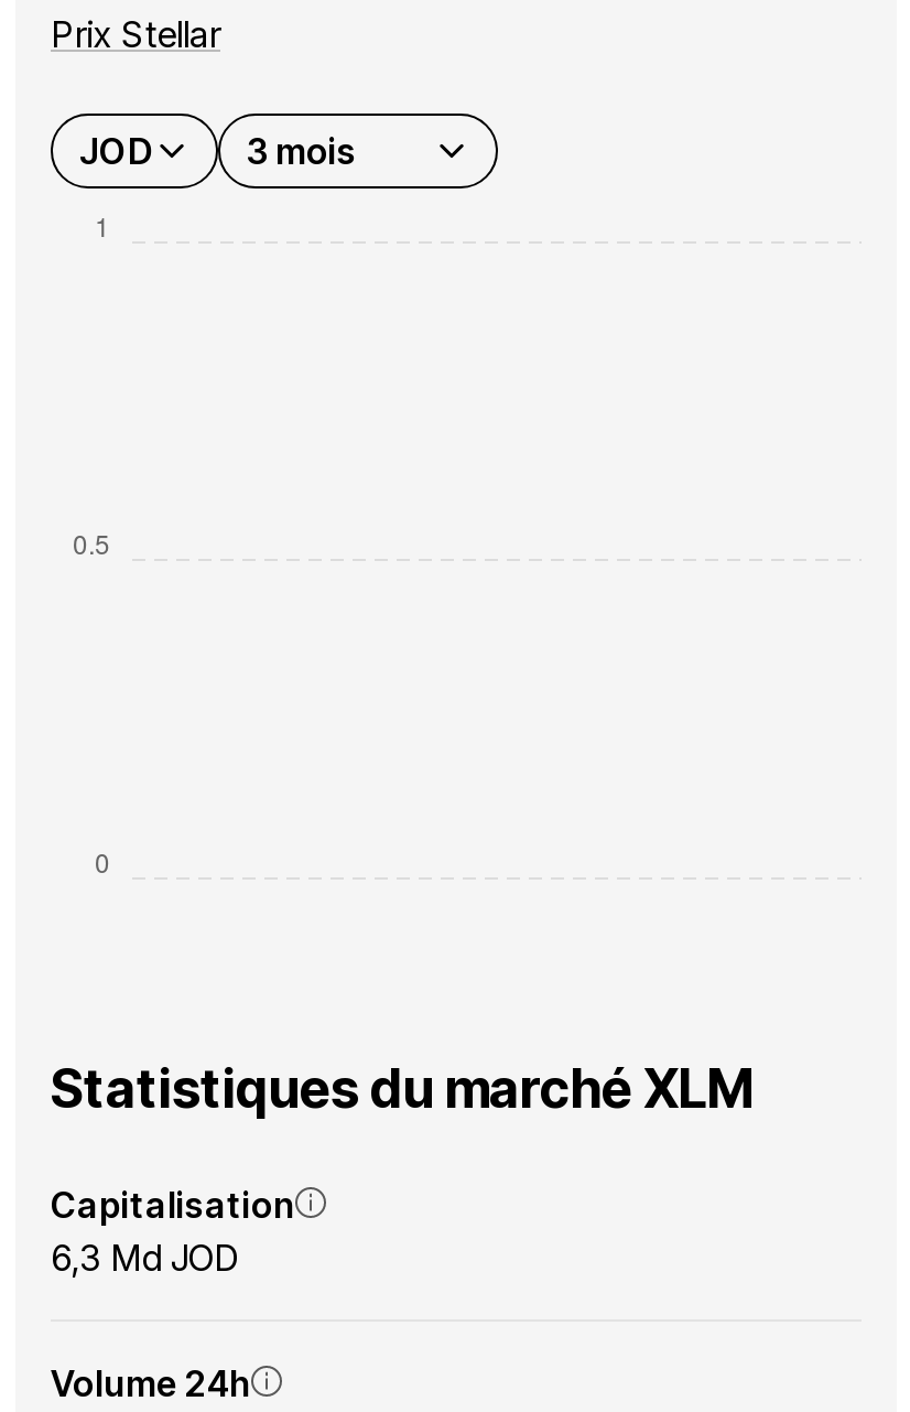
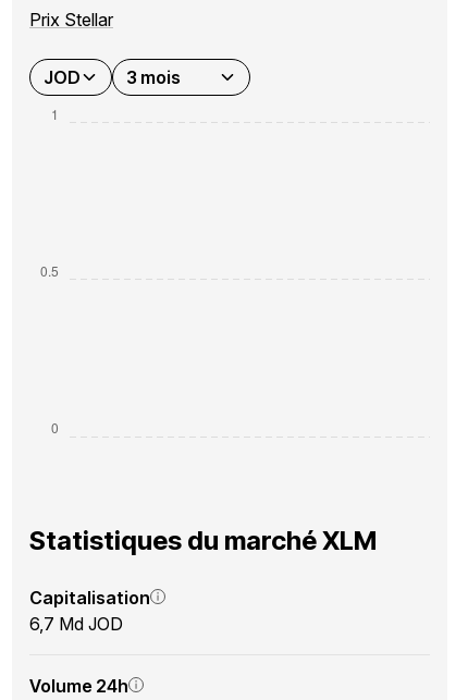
- 6,3 Md JOD
+ 6,7 Md JOD
